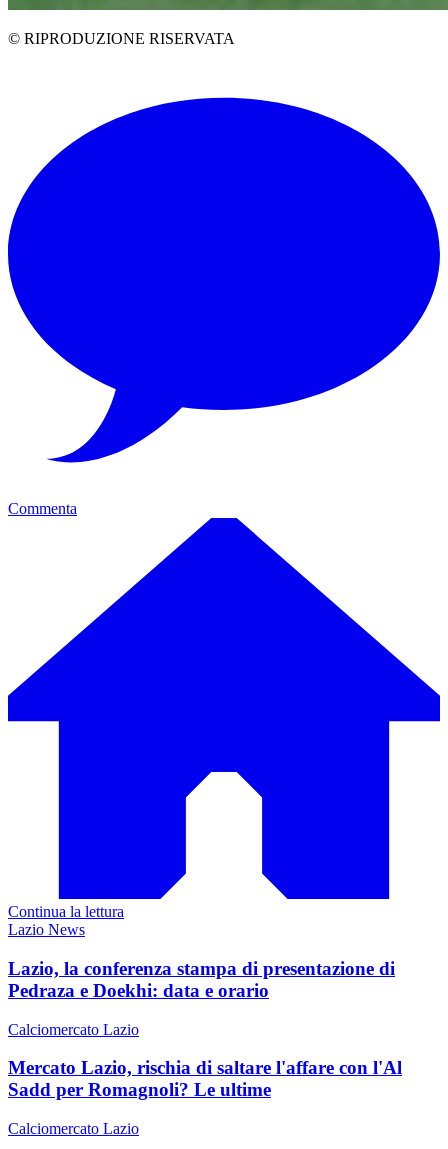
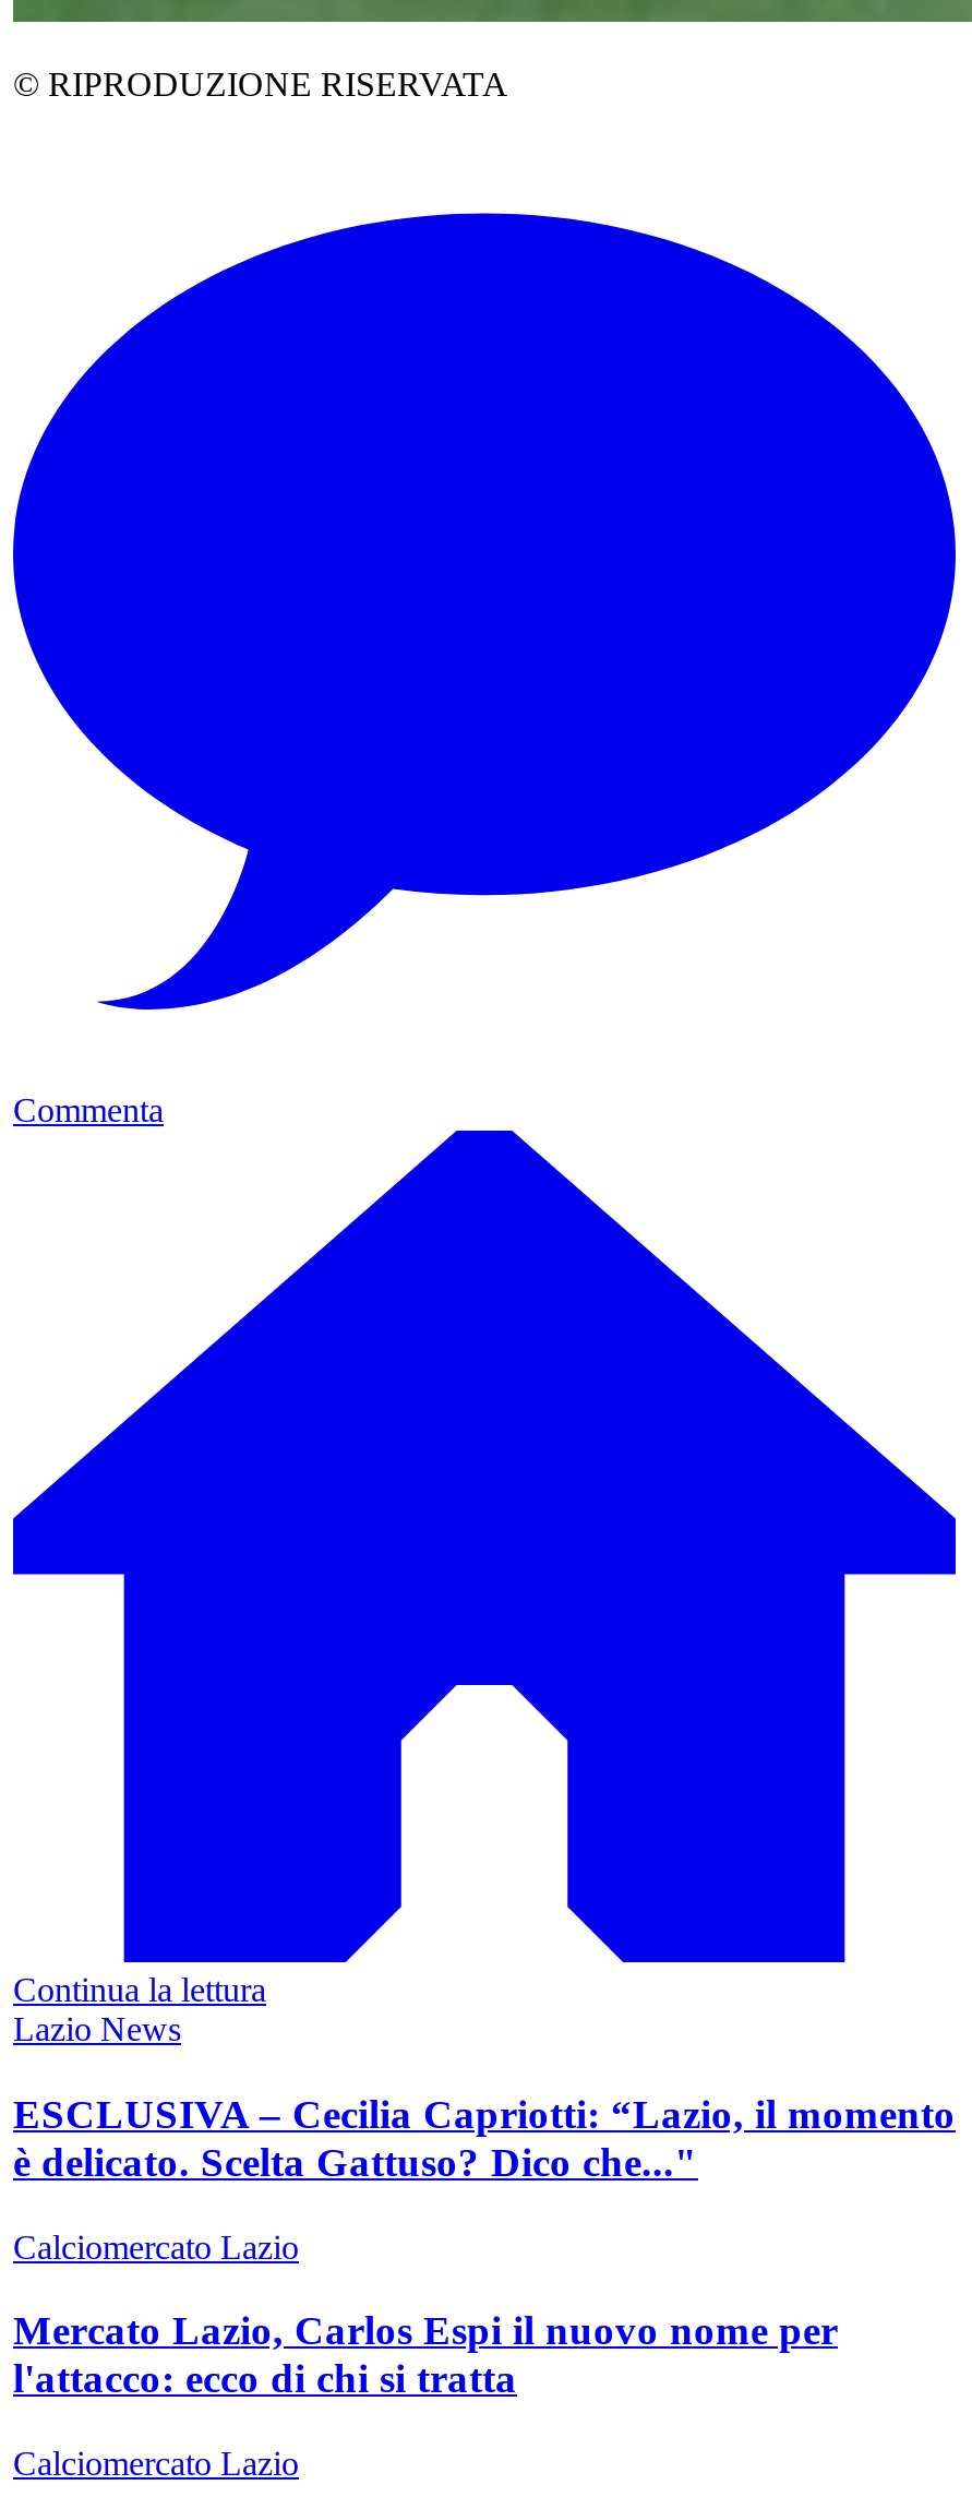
- Lazio, la conferenza stampa di presentazione di
- Pedraza e Doekhi: data e orario
+ ESCLUSIVA – Cecilia Capriotti: “Lazio, il momento
+ è delicato. Scelta Gattuso? Dico che..."

- Mercato Lazio, rischia di saltare l'affare con l'Al
- Sadd per Romagnoli? Le ultime
+ Mercato Lazio, Carlos Espi il nuovo nome per
+ l'attacco: ecco di chi si tratta
